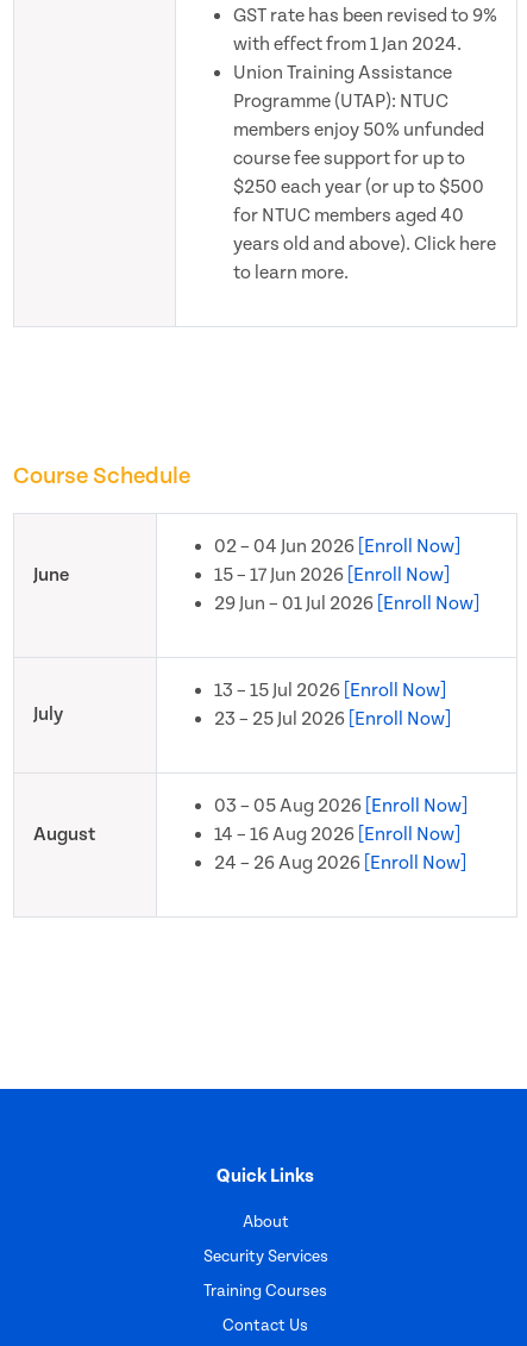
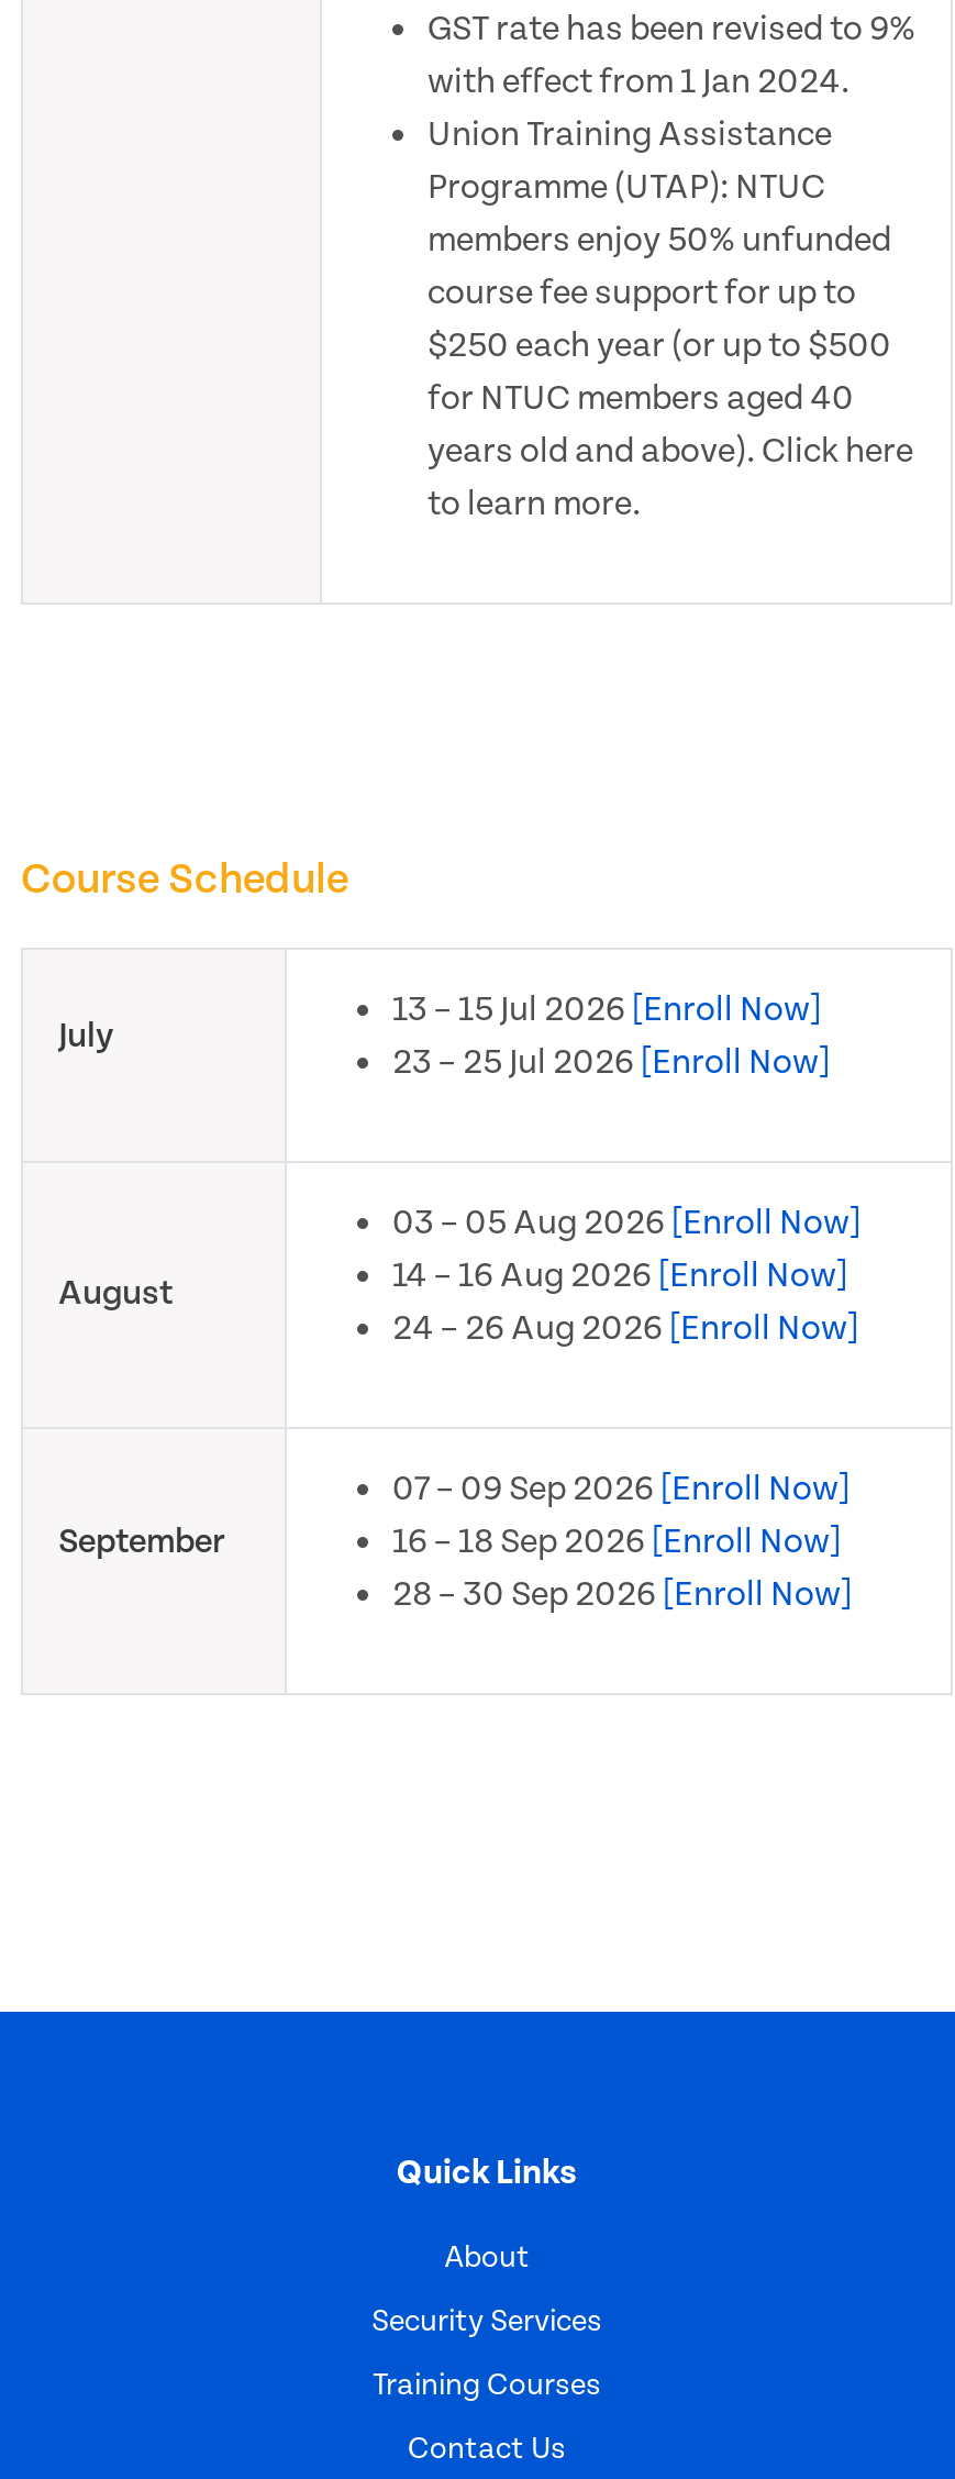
- 02 – 04 Jun 2026 [Enroll Now]
- 15 – 17 Jun 2026 [Enroll Now]
- 29 Jun – 01 Jul 2026 [Enroll Now]

- June

moved up: 13 – 15 Jul 2026 [Enroll Now] | 23 – 25 Jul 2026 [Enroll Now]

moved up: July

moved up: 03 – 05 Aug 2026 [Enroll Now] | 14 – 16 Aug 2026 [Enroll Now] | 24 – 26 Aug 2026 [Enroll Now]

moved down: August

+ September

+ 07 – 09 Sep 2026 [Enroll Now]
+ 16 – 18 Sep 2026 [Enroll Now]
+ 28 – 30 Sep 2026 [Enroll Now]
